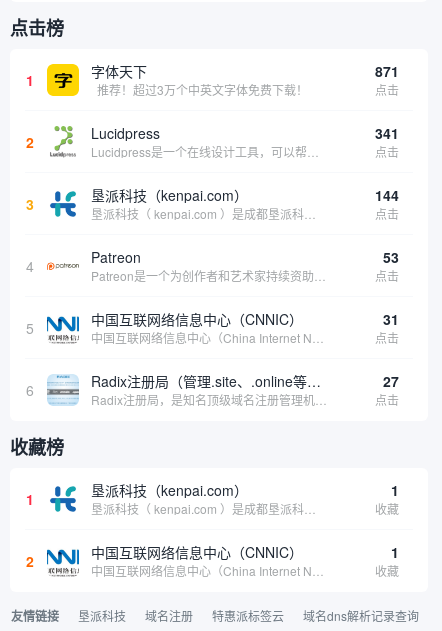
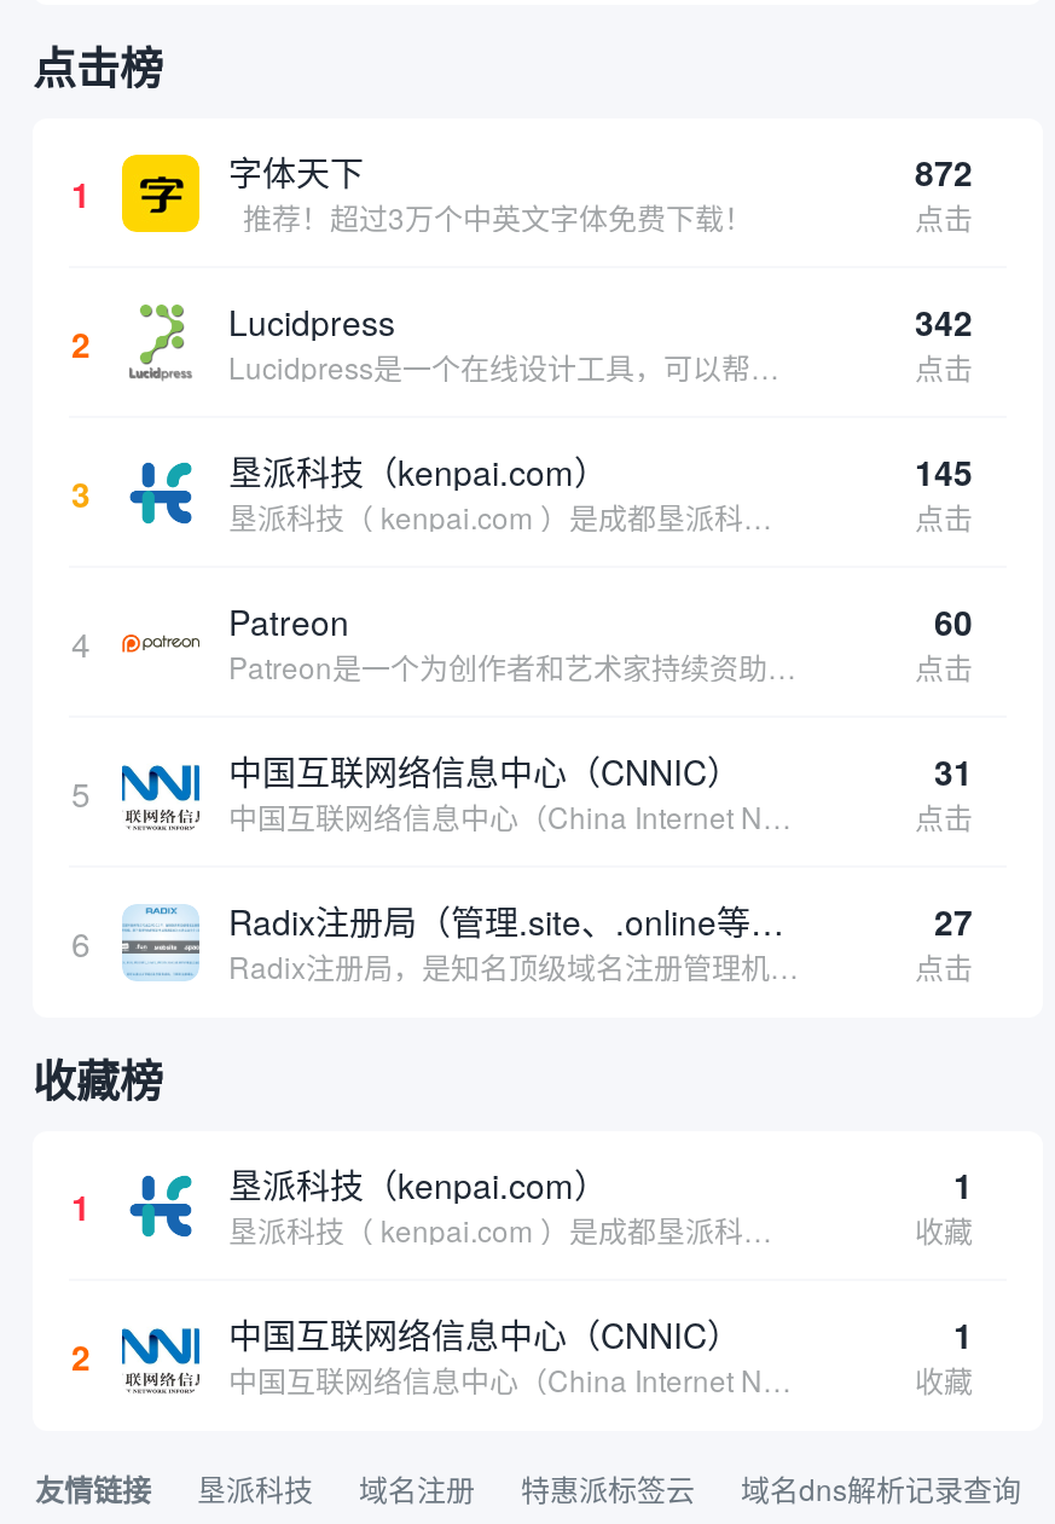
- 871
+ 872

- 341
+ 342

- 144
+ 145

- 53
+ 60
